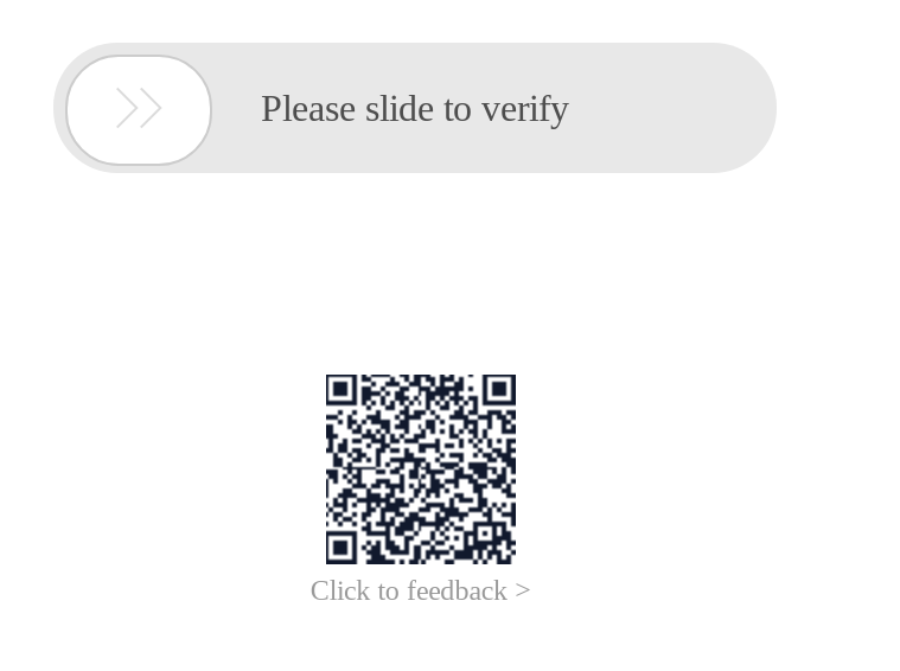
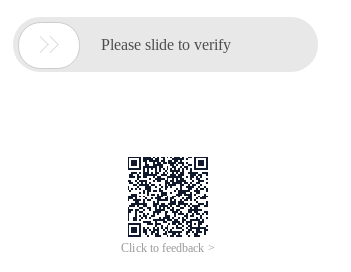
- [image]
+ [image]
